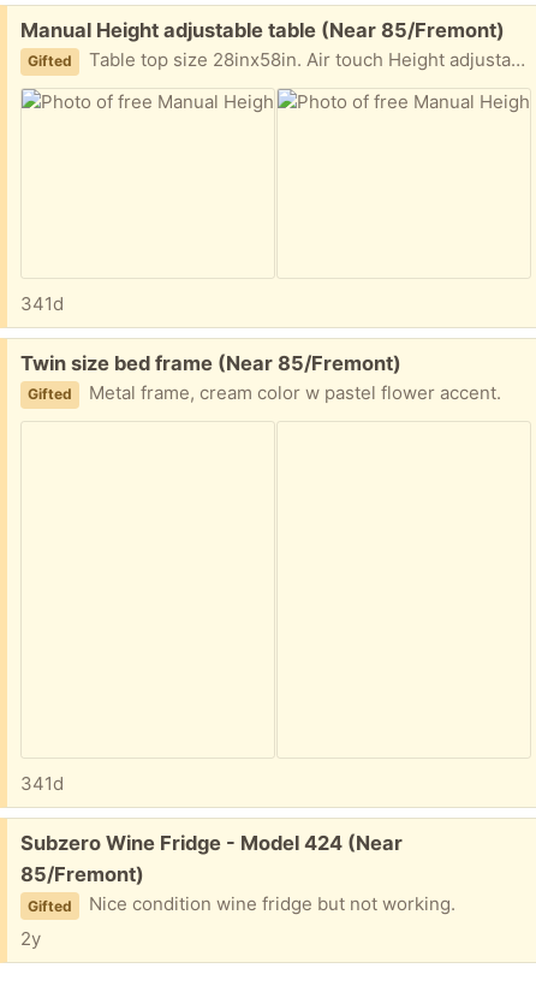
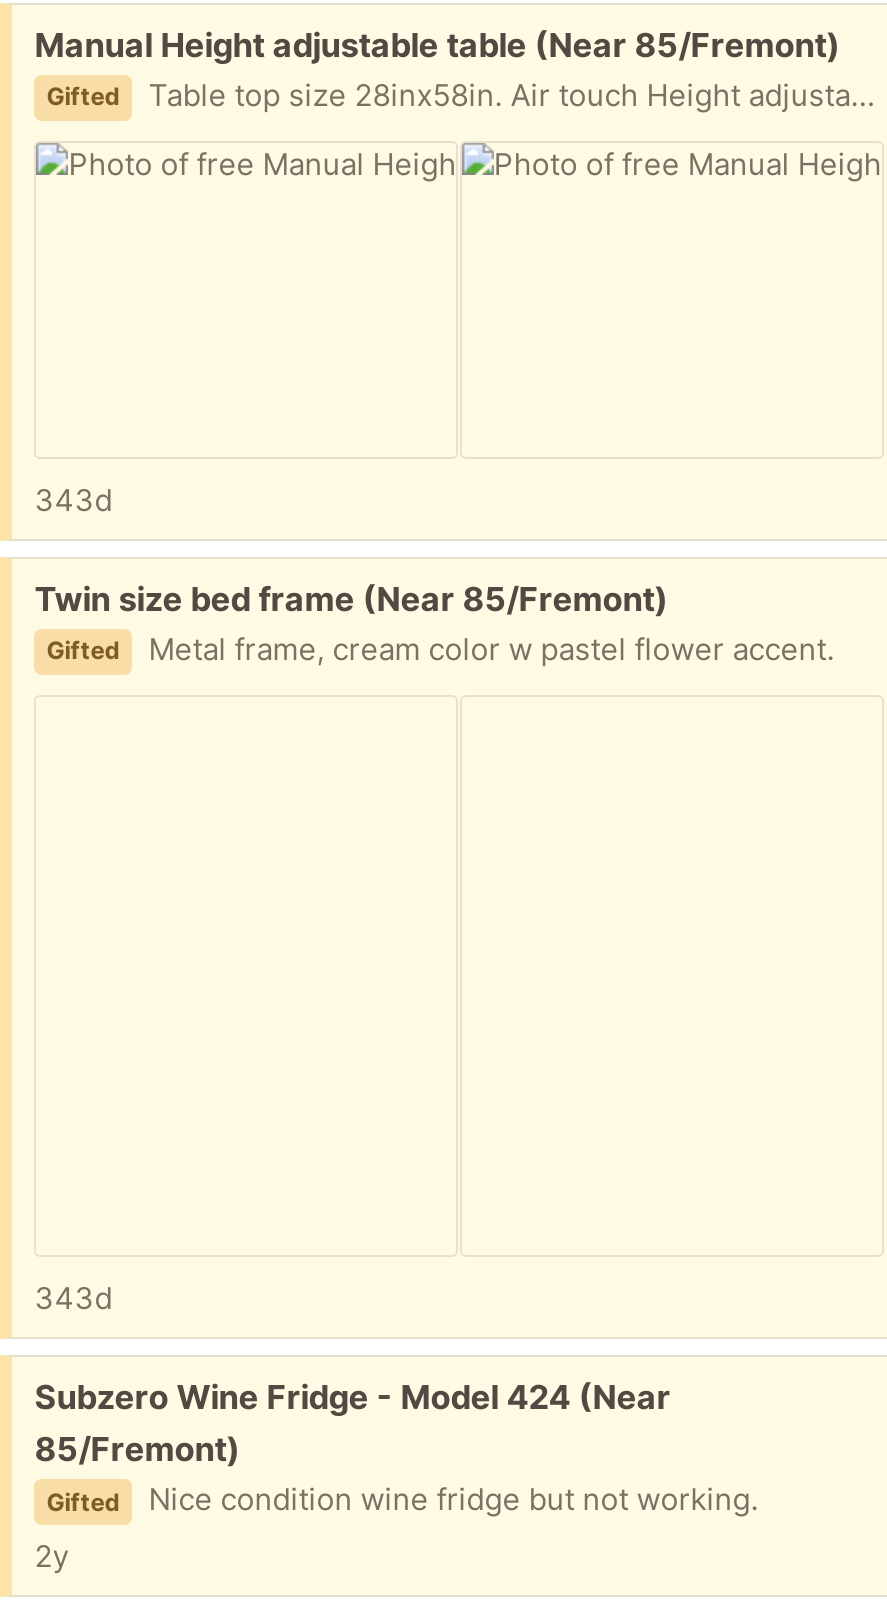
- 341d
+ 343d

- 341d
+ 343d
